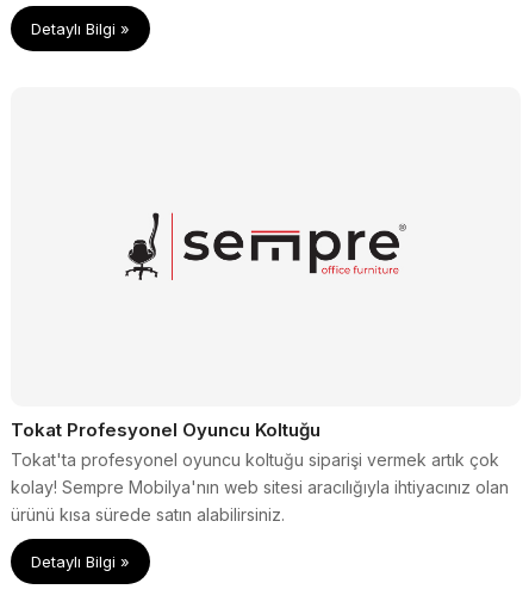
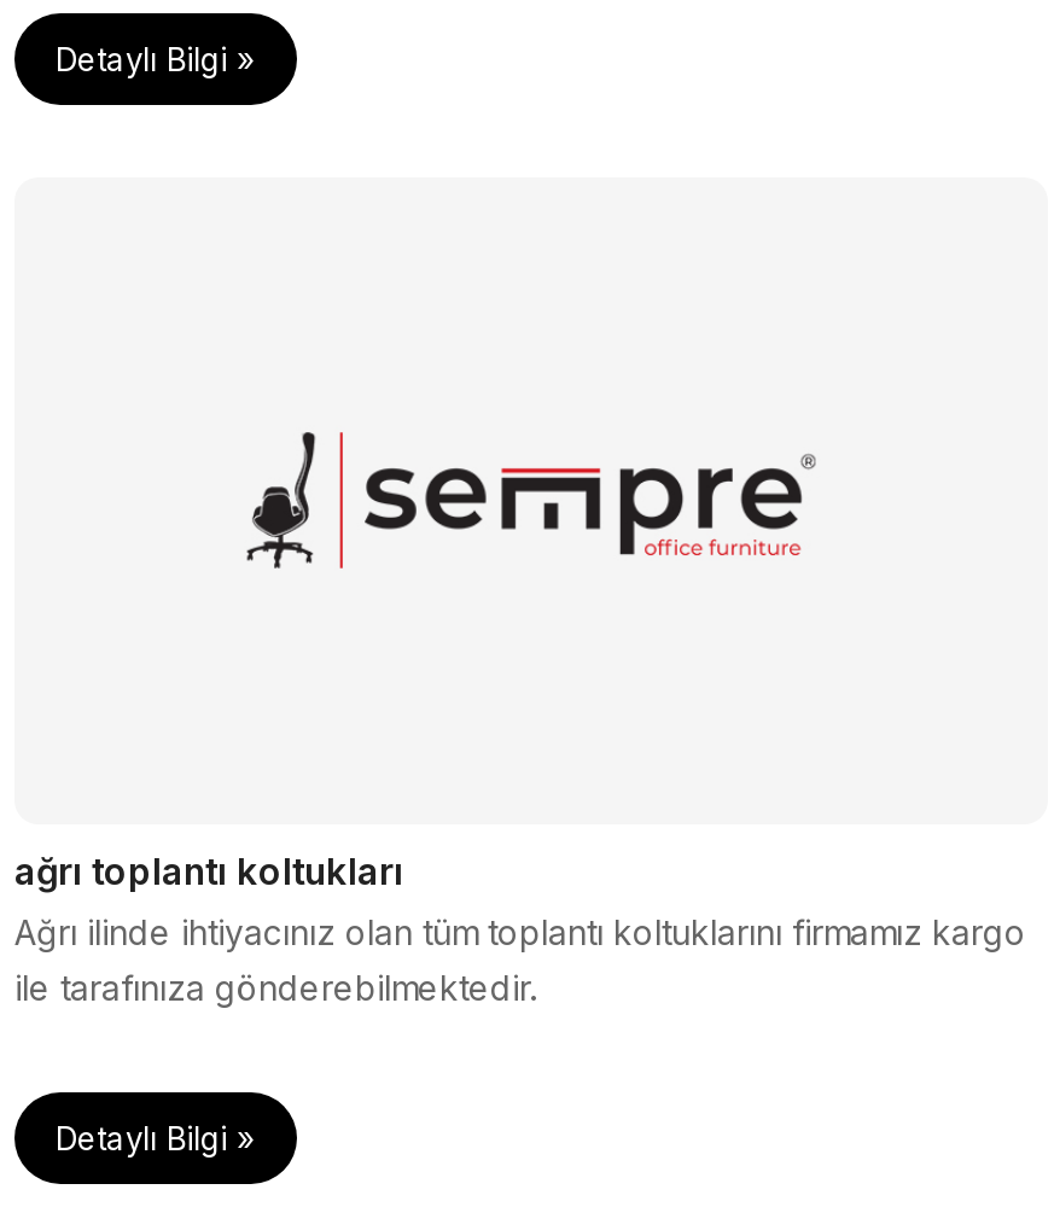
- Tokat Profesyonel Oyuncu Koltuğu
- Tokat'ta profesyonel oyuncu koltuğu siparişi vermek artık çok
- kolay! Sempre Mobilya'nın web sitesi aracılığıyla ihtiyacınız olan
- ürünü kısa sürede satın alabilirsiniz.
+ ağrı toplantı koltukları
+ Ağrı ilinde ihtiyacınız olan tüm toplantı koltuklarını firmamız kargo
+ ile tarafınıza gönderebilmektedir.
